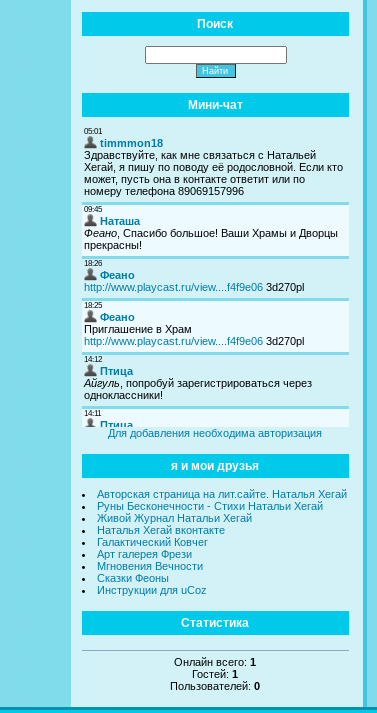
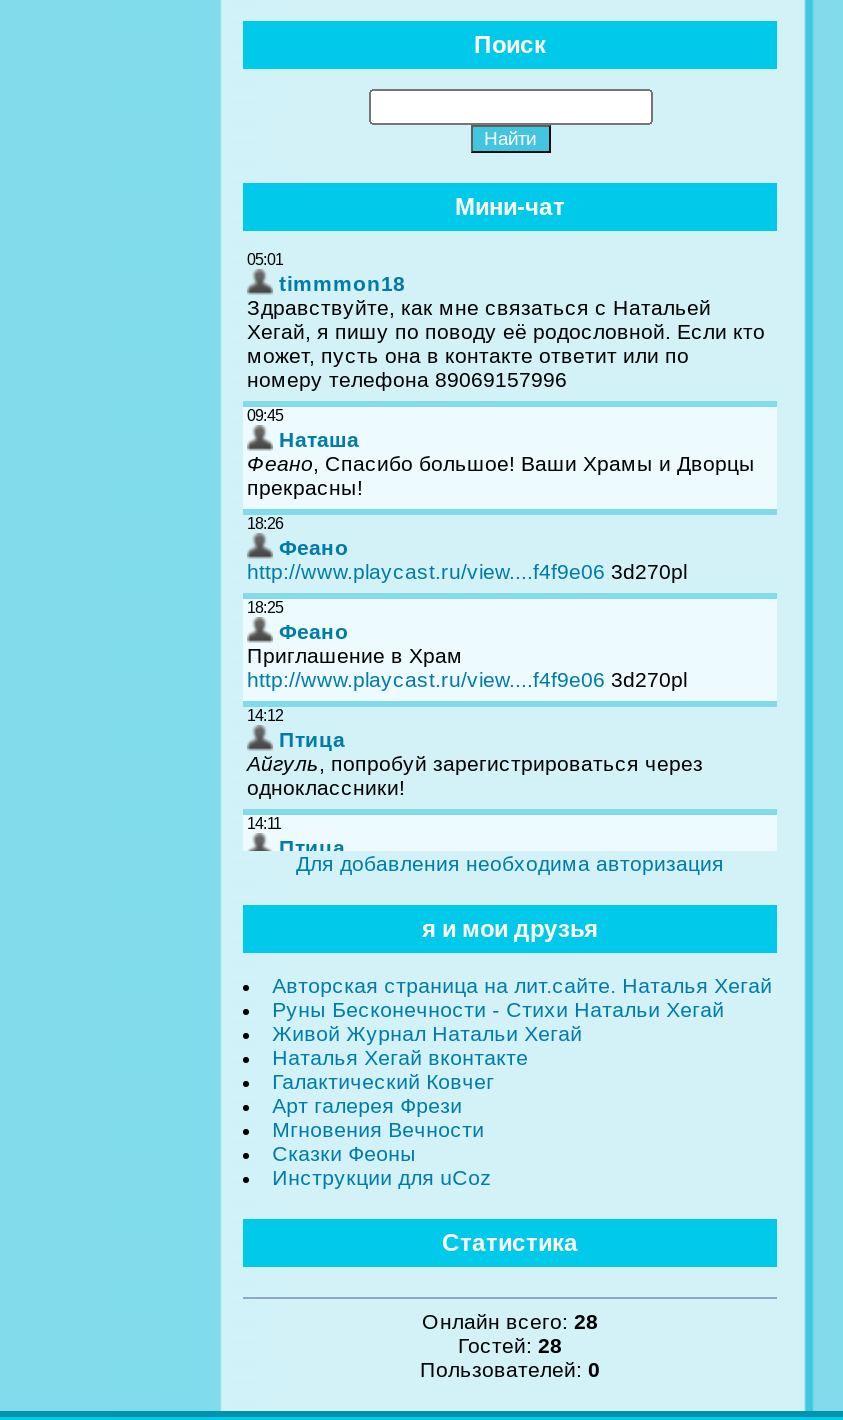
- Онлайн всего: 1
+ Онлайн всего: 28

- Гостей: 1
+ Гостей: 28
